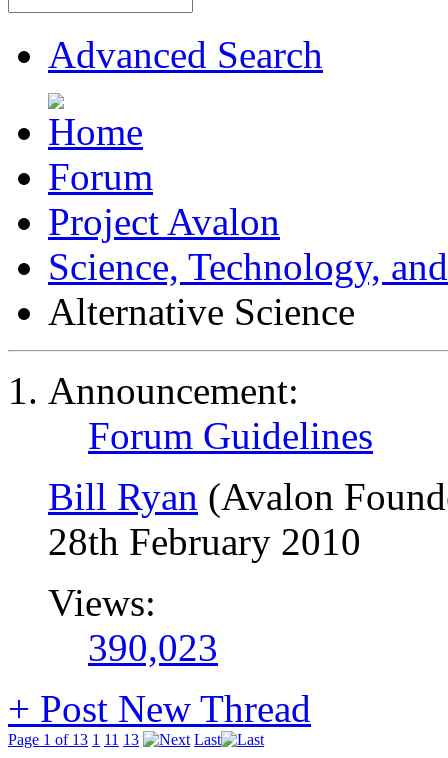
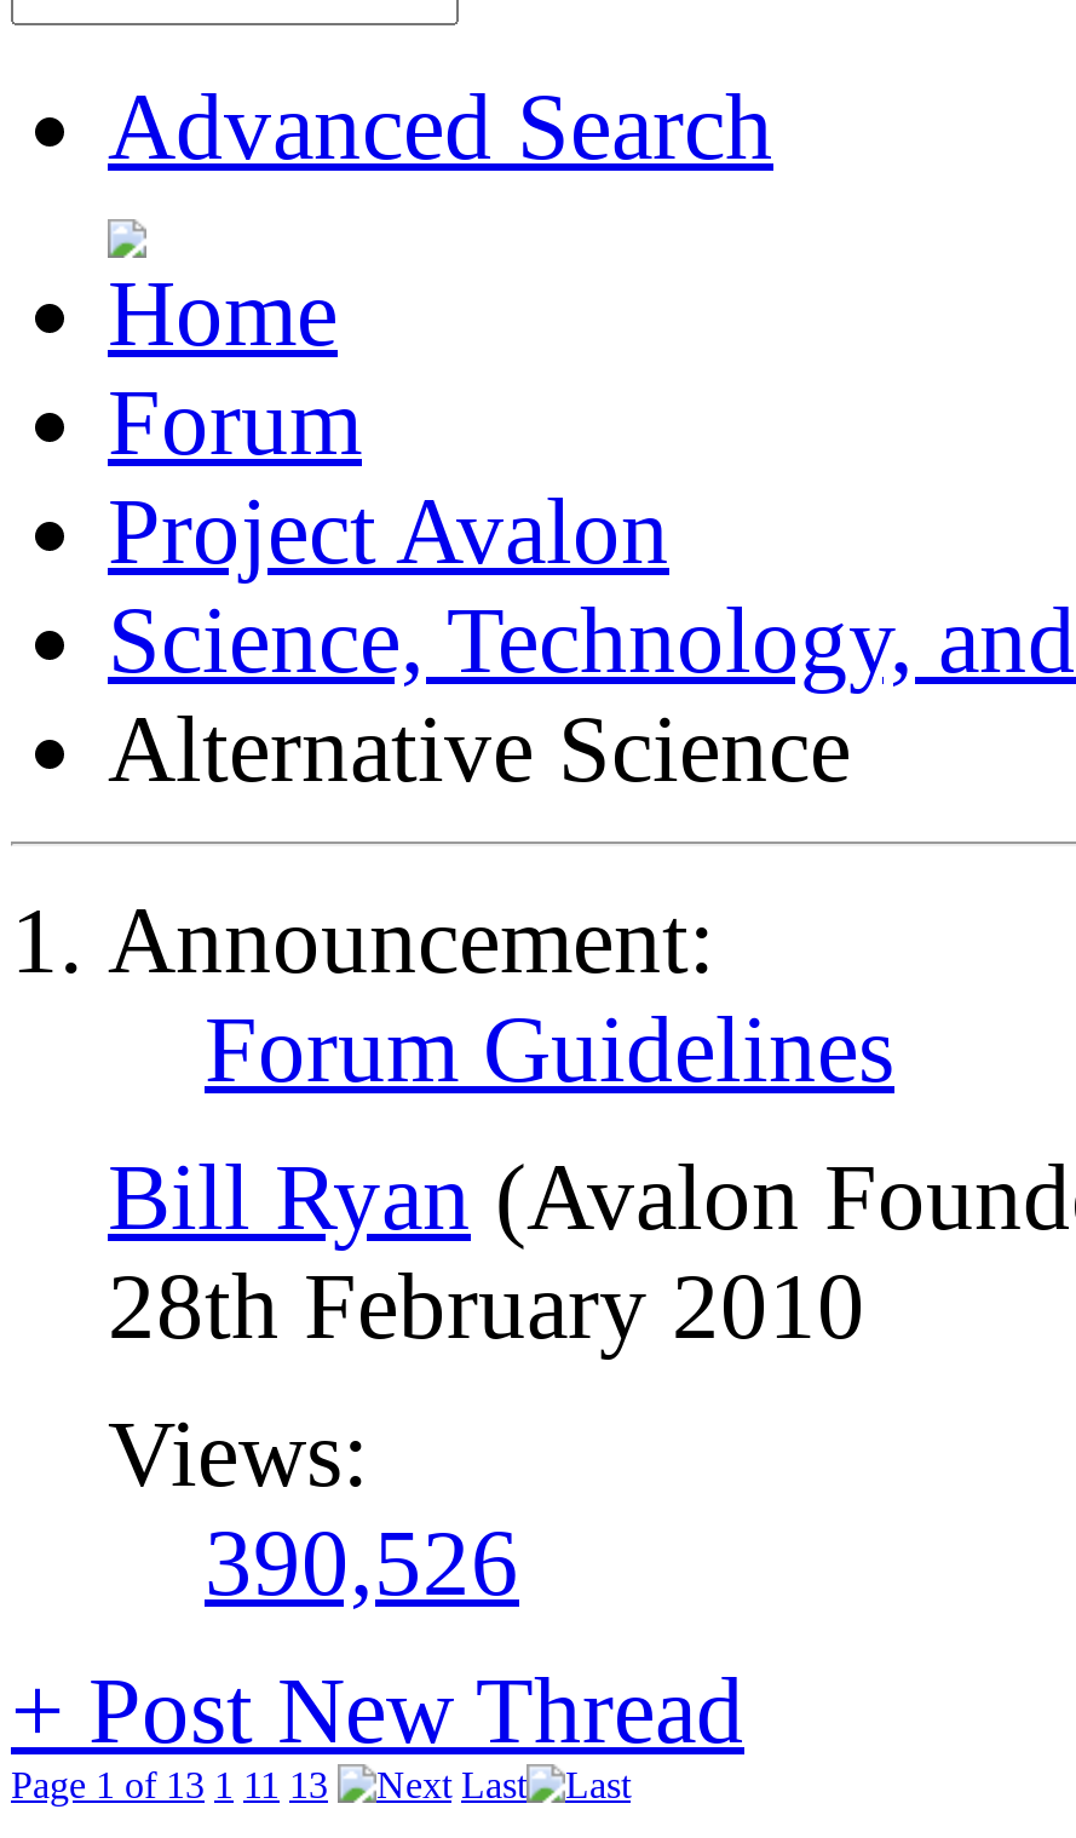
- 390,023
+ 390,526
